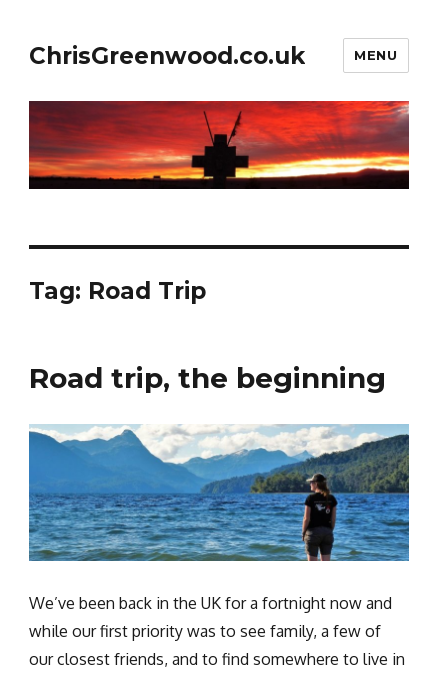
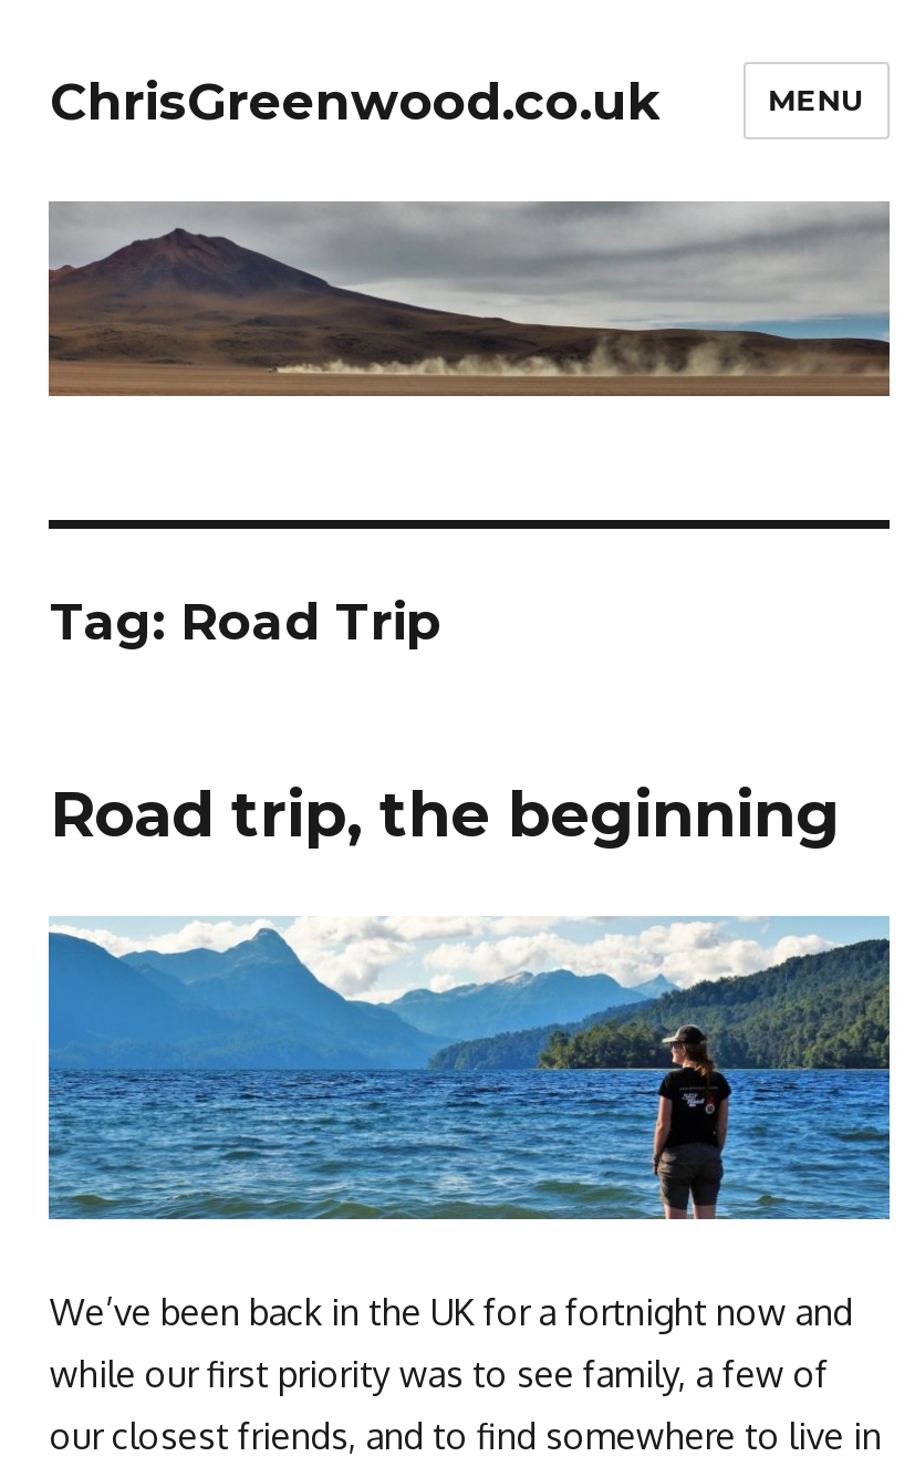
- [image]
+ [image]
